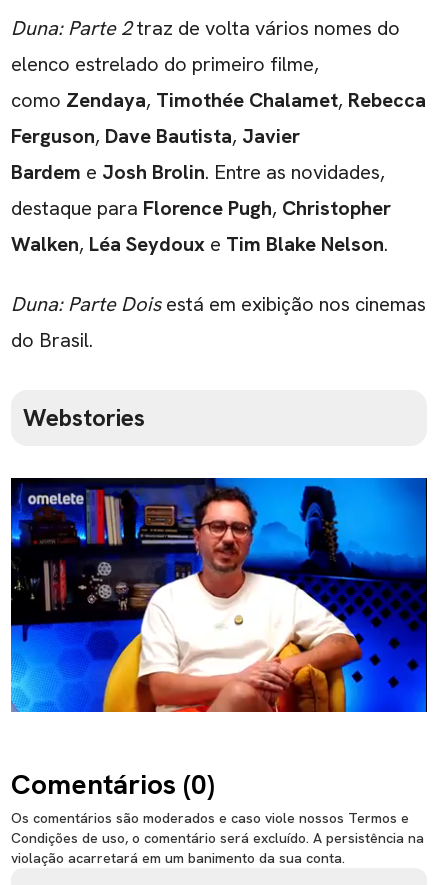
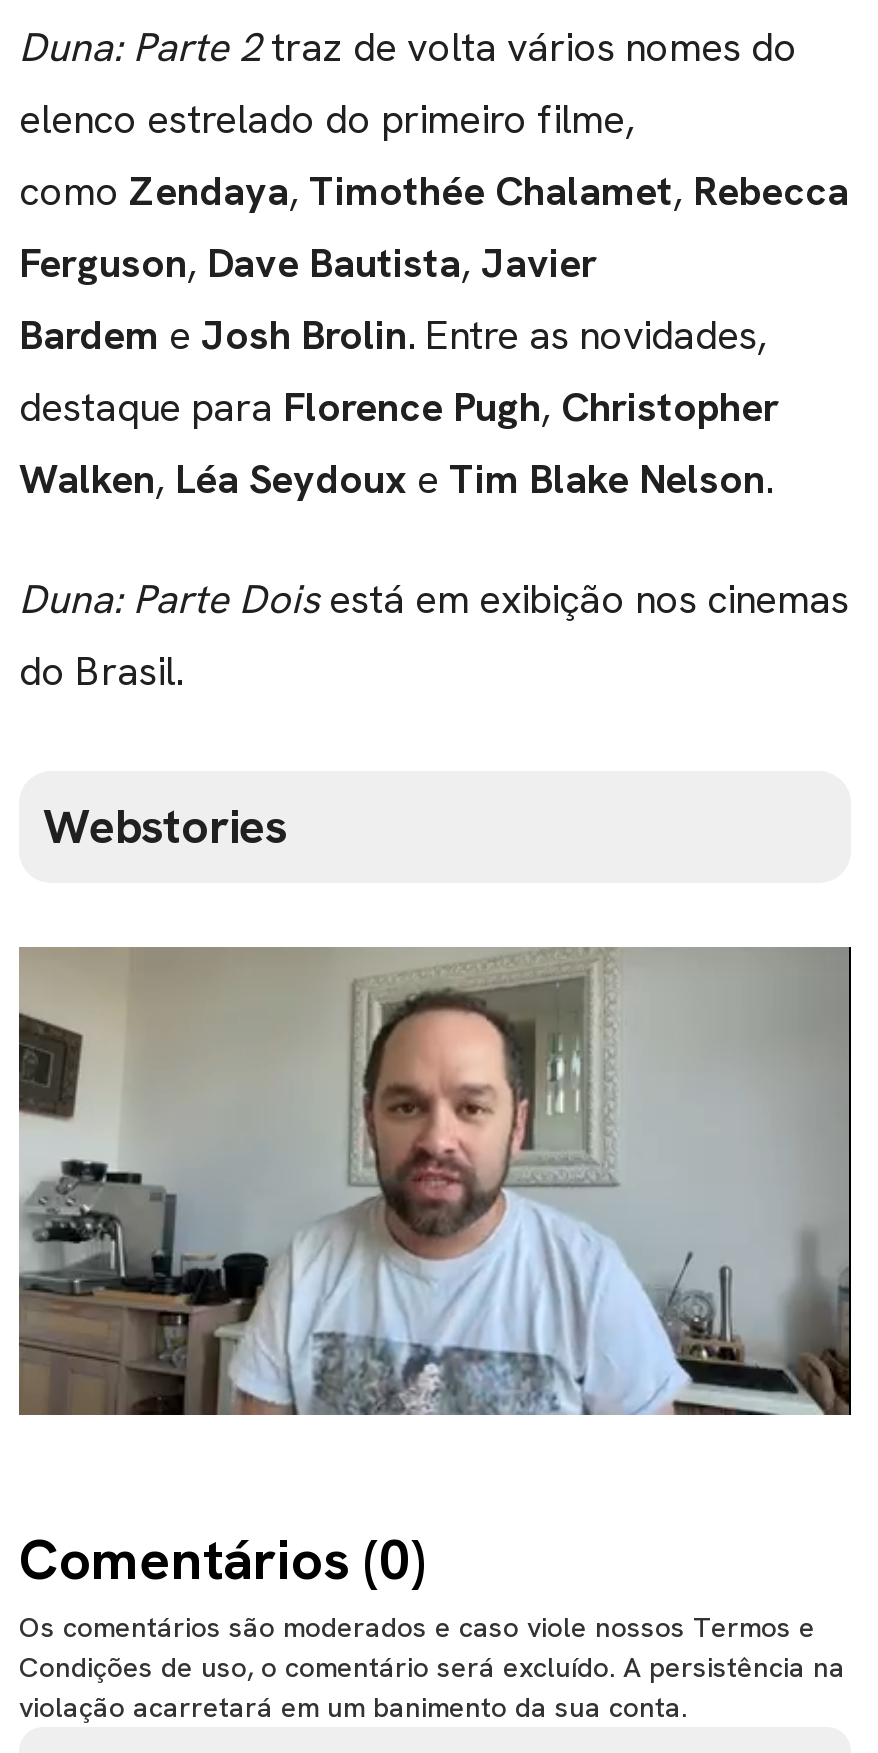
- [image]
+ [image]
